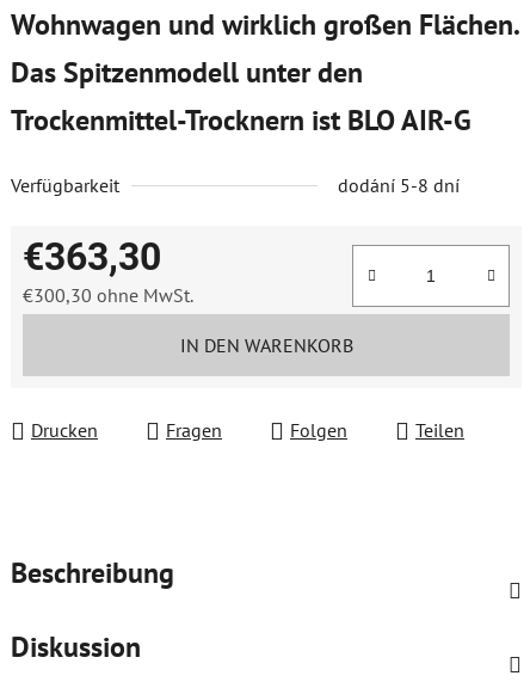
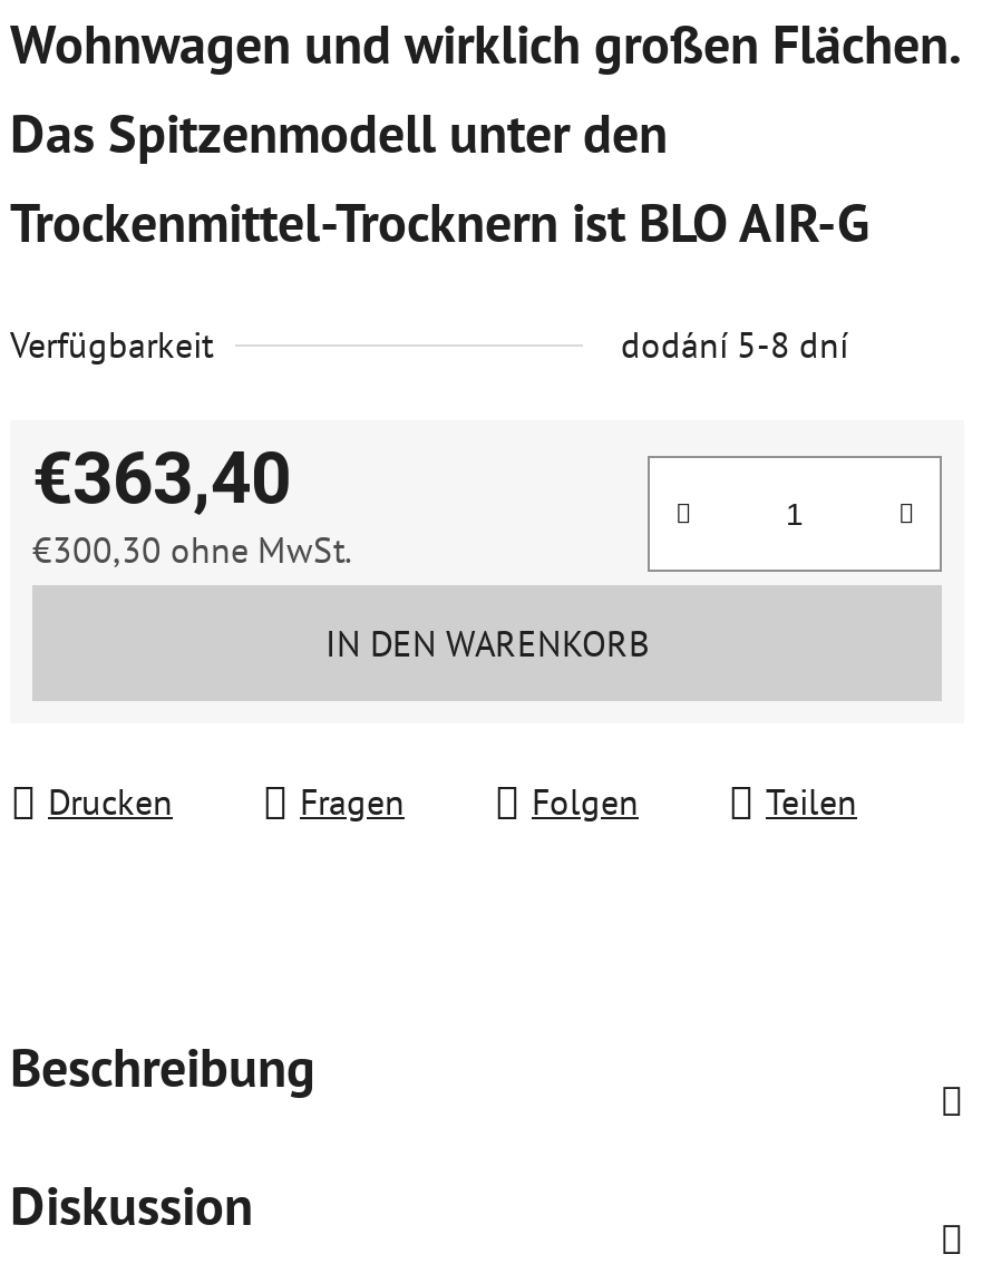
- €363,30
+ €363,40
